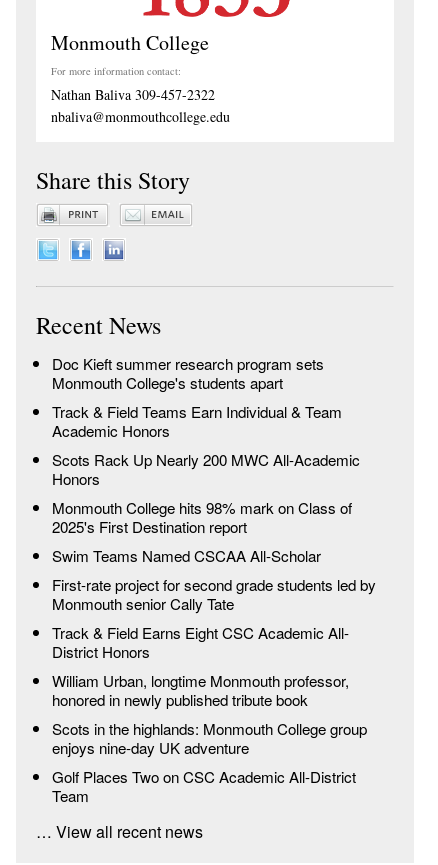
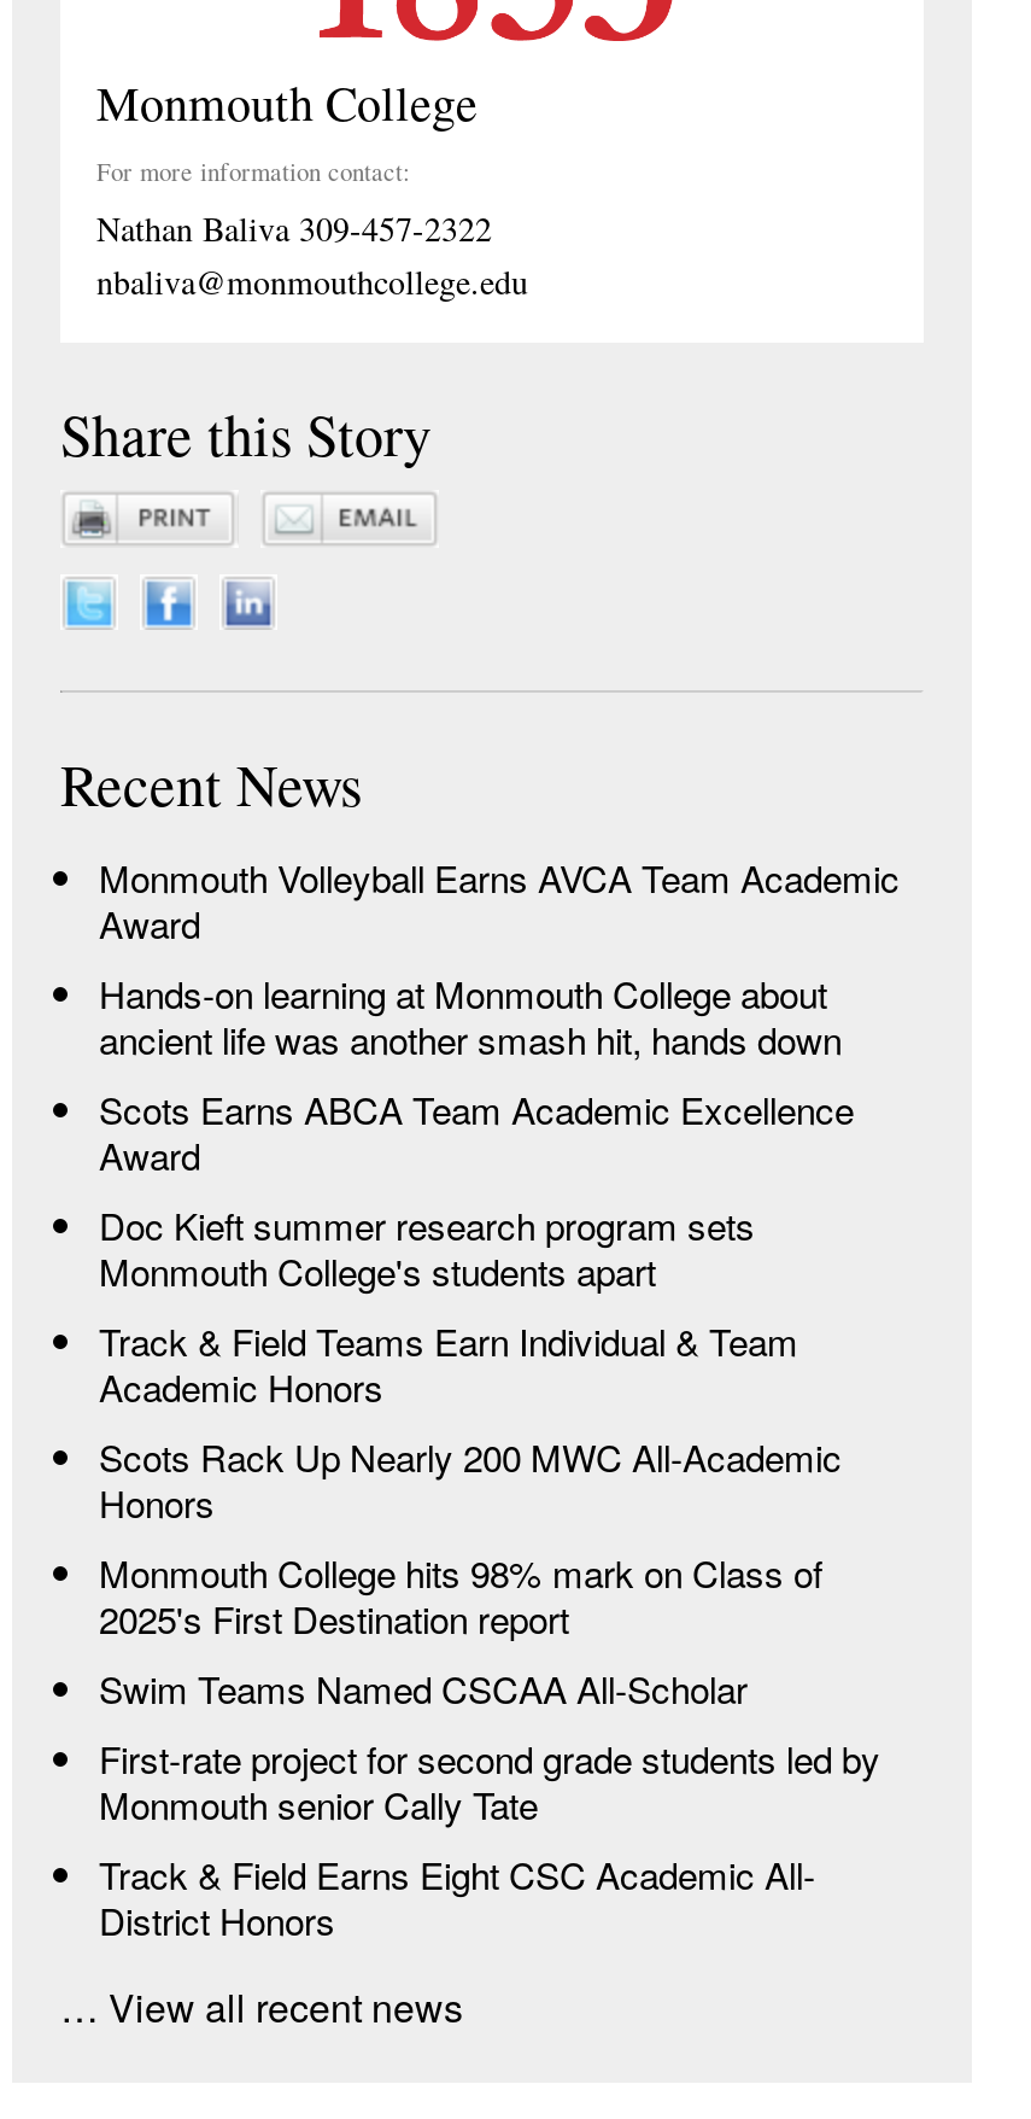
+ Monmouth Volleyball Earns AVCA Team Academic
+ Award
+ Hands-on learning at Monmouth College about
+ ancient life was another smash hit, hands down
+ Scots Earns ABCA Team Academic Excellence
+ Award

moved down: Doc Kieft summer research program sets | Monmouth College's students apart | Track & Field Teams Earn Individual & Team | ... | Track & Field Earns Eight CSC Academic All- | District Honors

- William Urban, longtime Monmouth professor,
- honored in newly published tribute book
- Scots in the highlands: Monmouth College group
- enjoys nine-day UK adventure
- Golf Places Two on CSC Academic All-District
- Team
